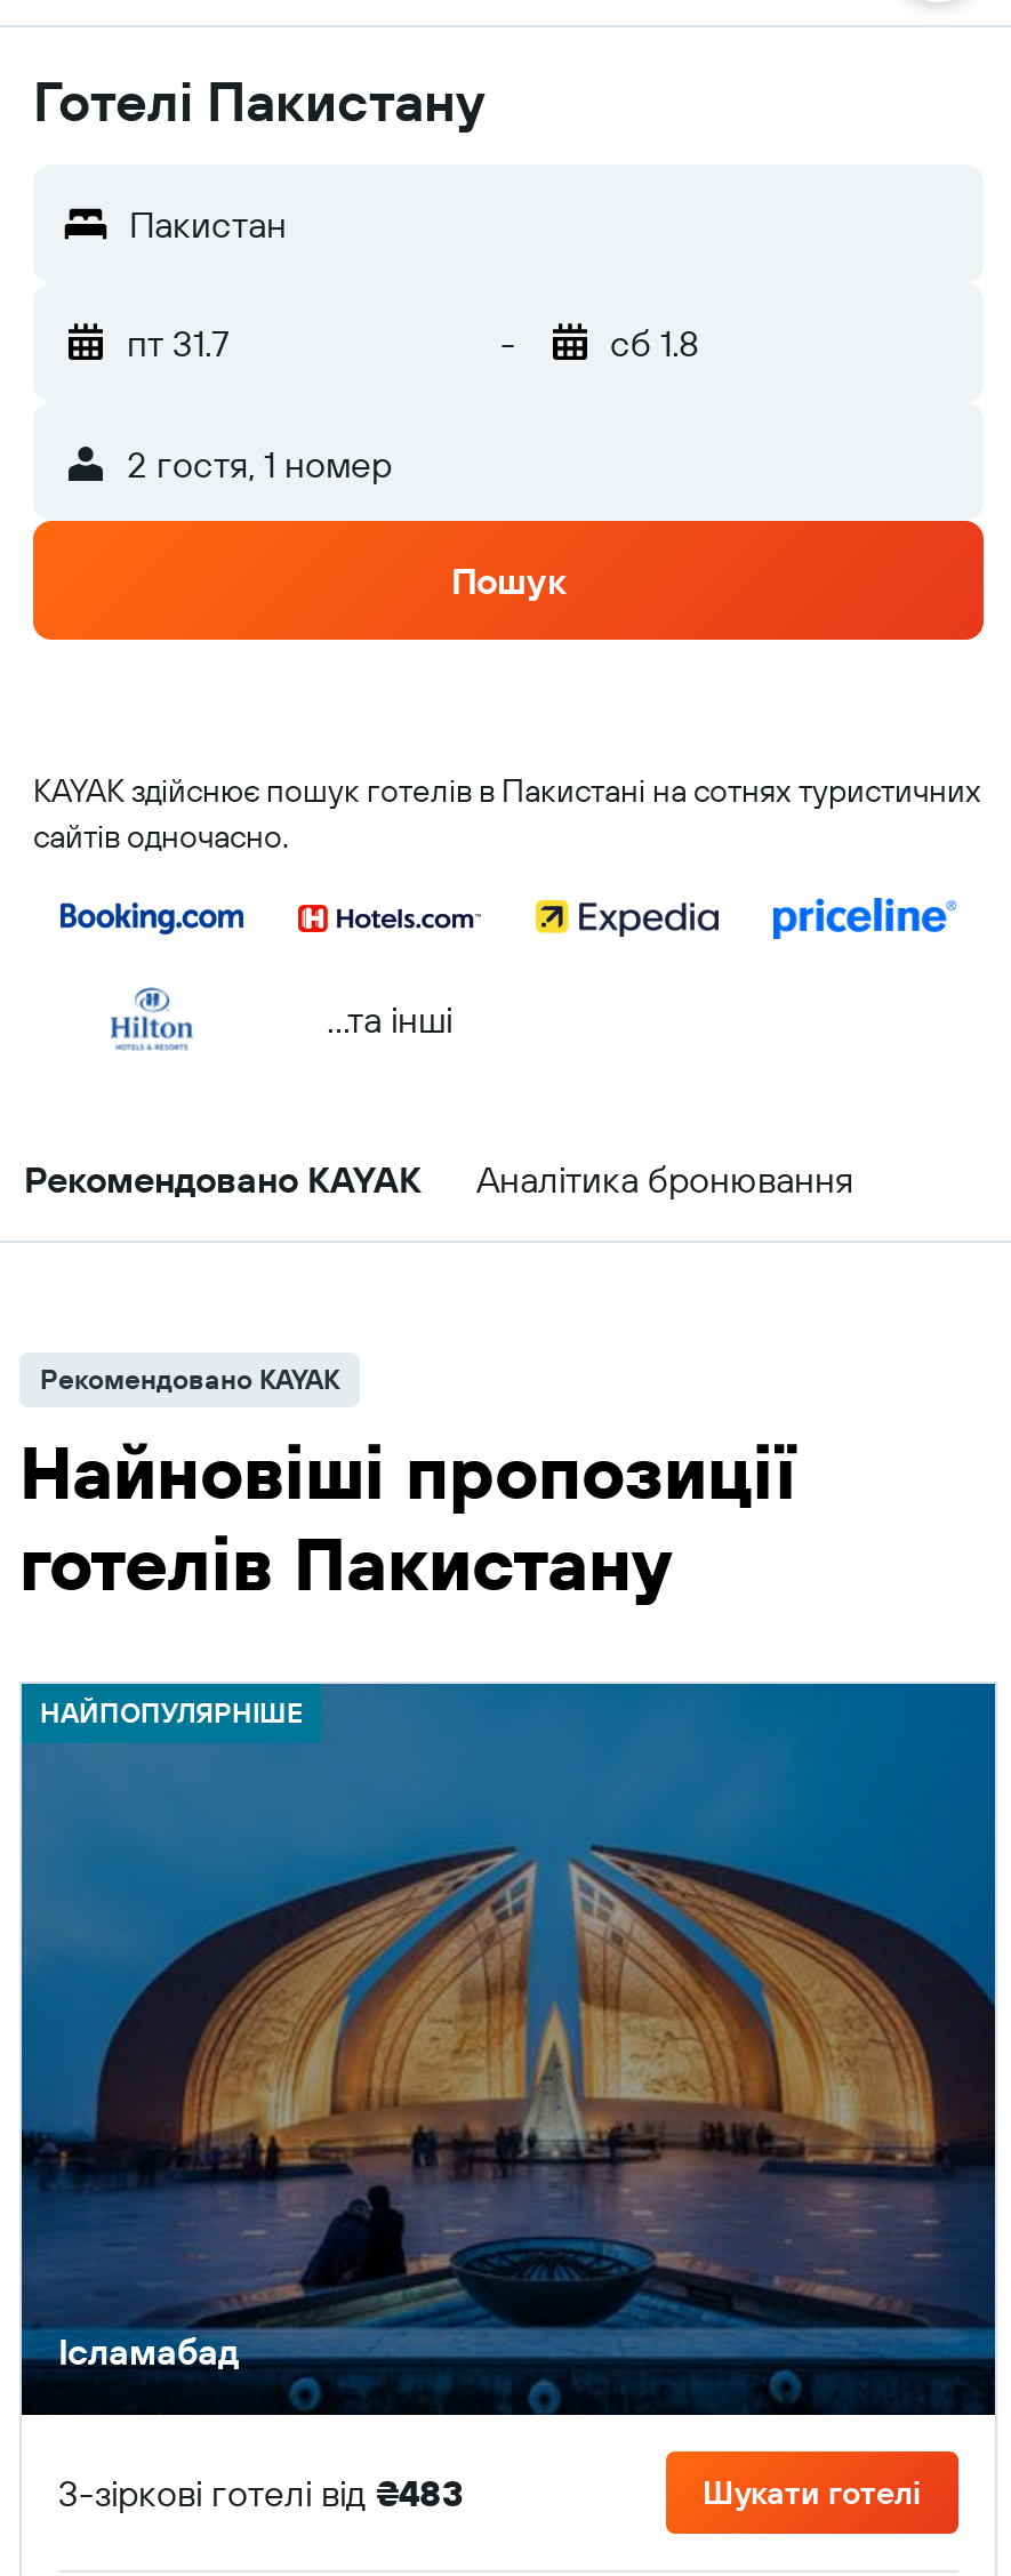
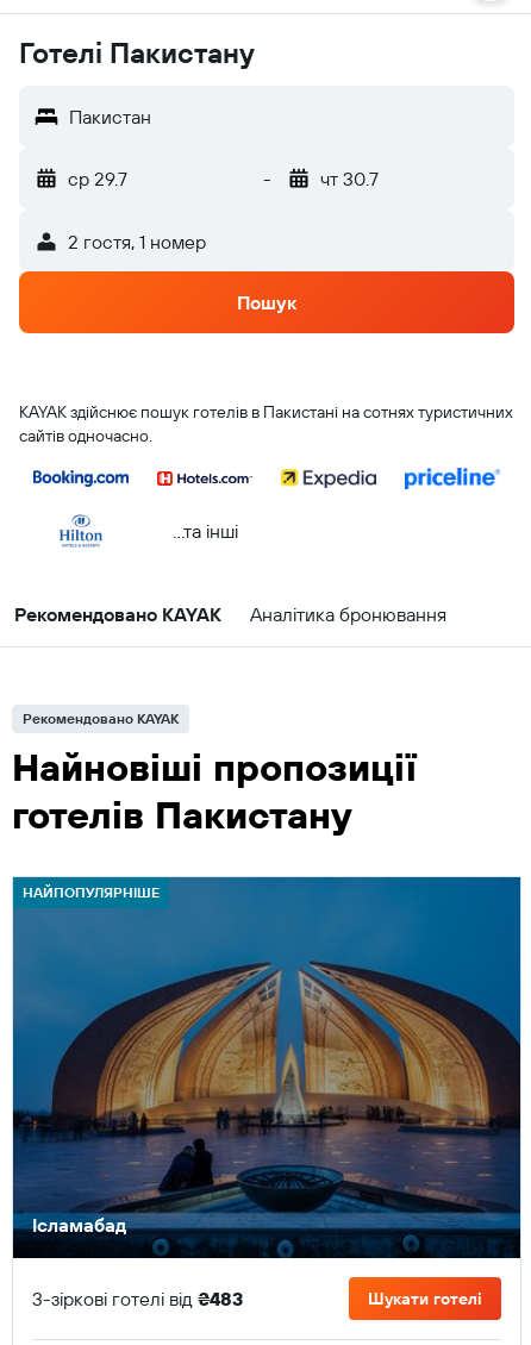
- пт 31.7
+ ср 29.7

- сб 1.8
+ чт 30.7
